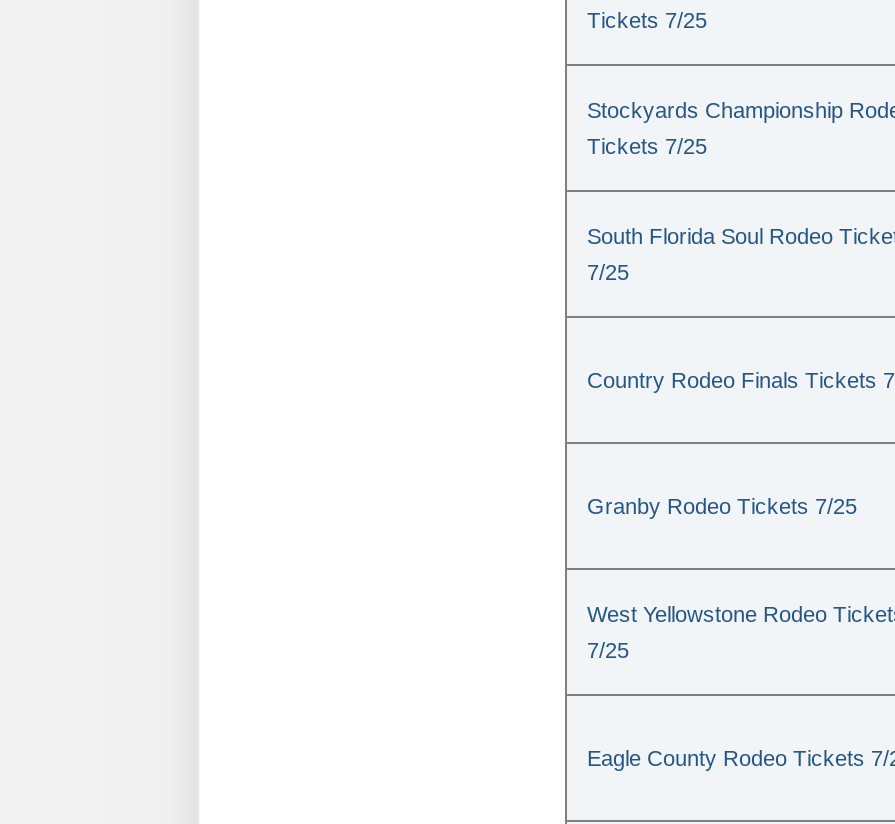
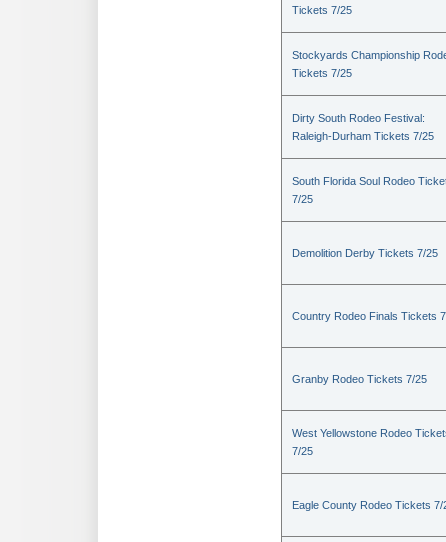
+ Dirty South Rodeo Festival:
+ Raleigh-Durham Tickets 7/25

+ Demolition Derby Tickets 7/25
